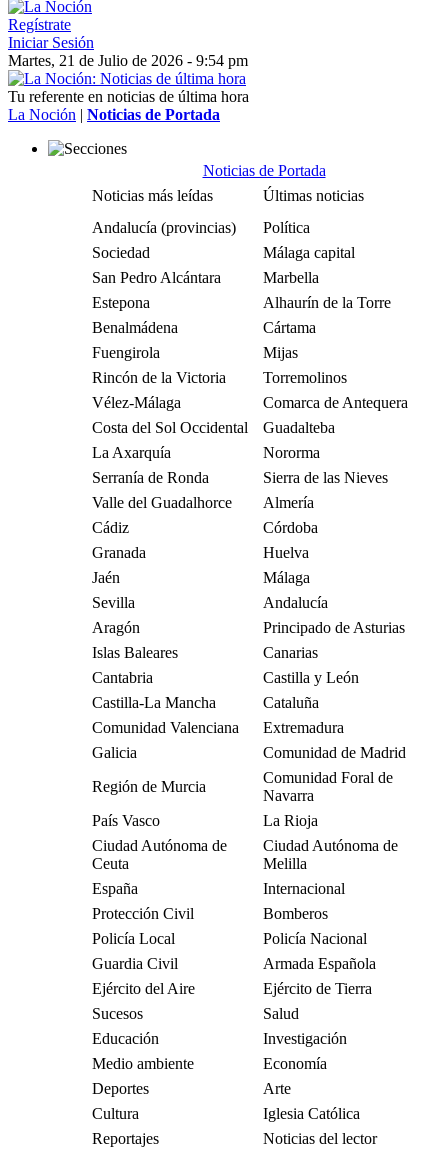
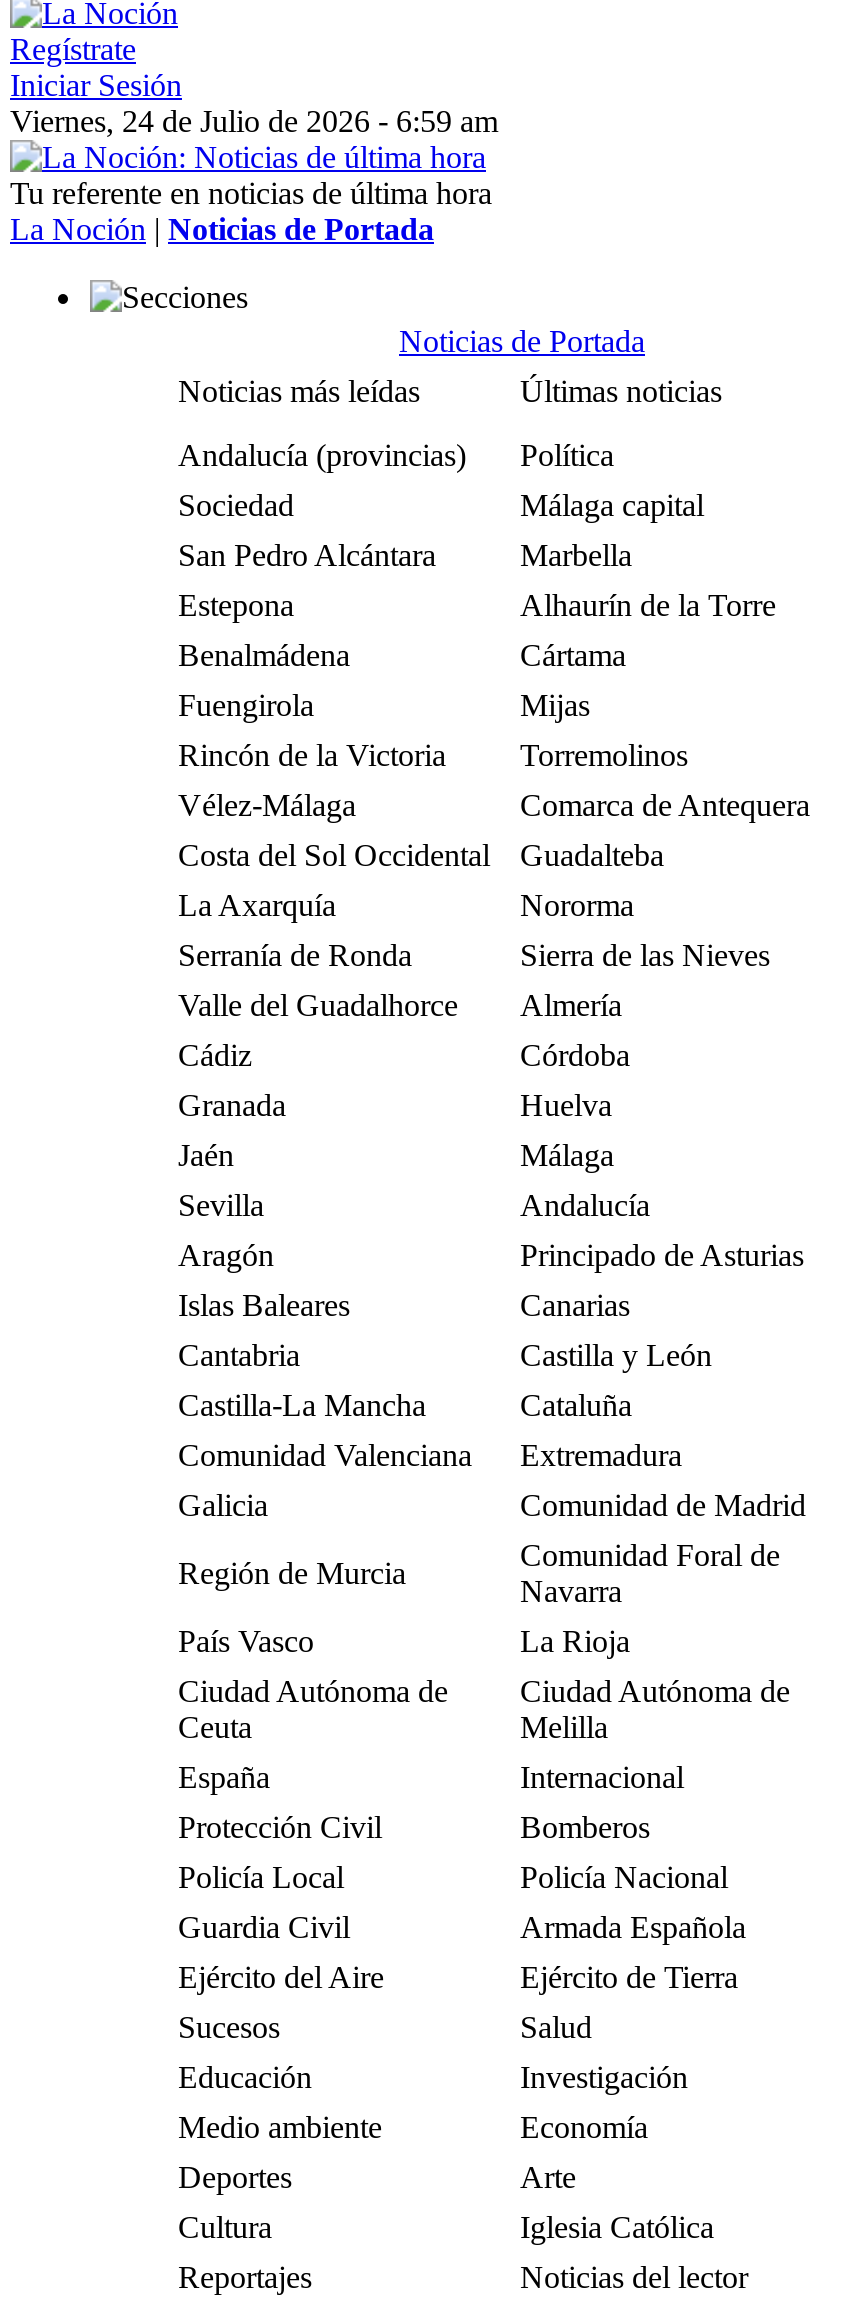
- Martes, 21 de Julio de 2026 - 9:54 pm
+ Viernes, 24 de Julio de 2026 - 6:59 am
